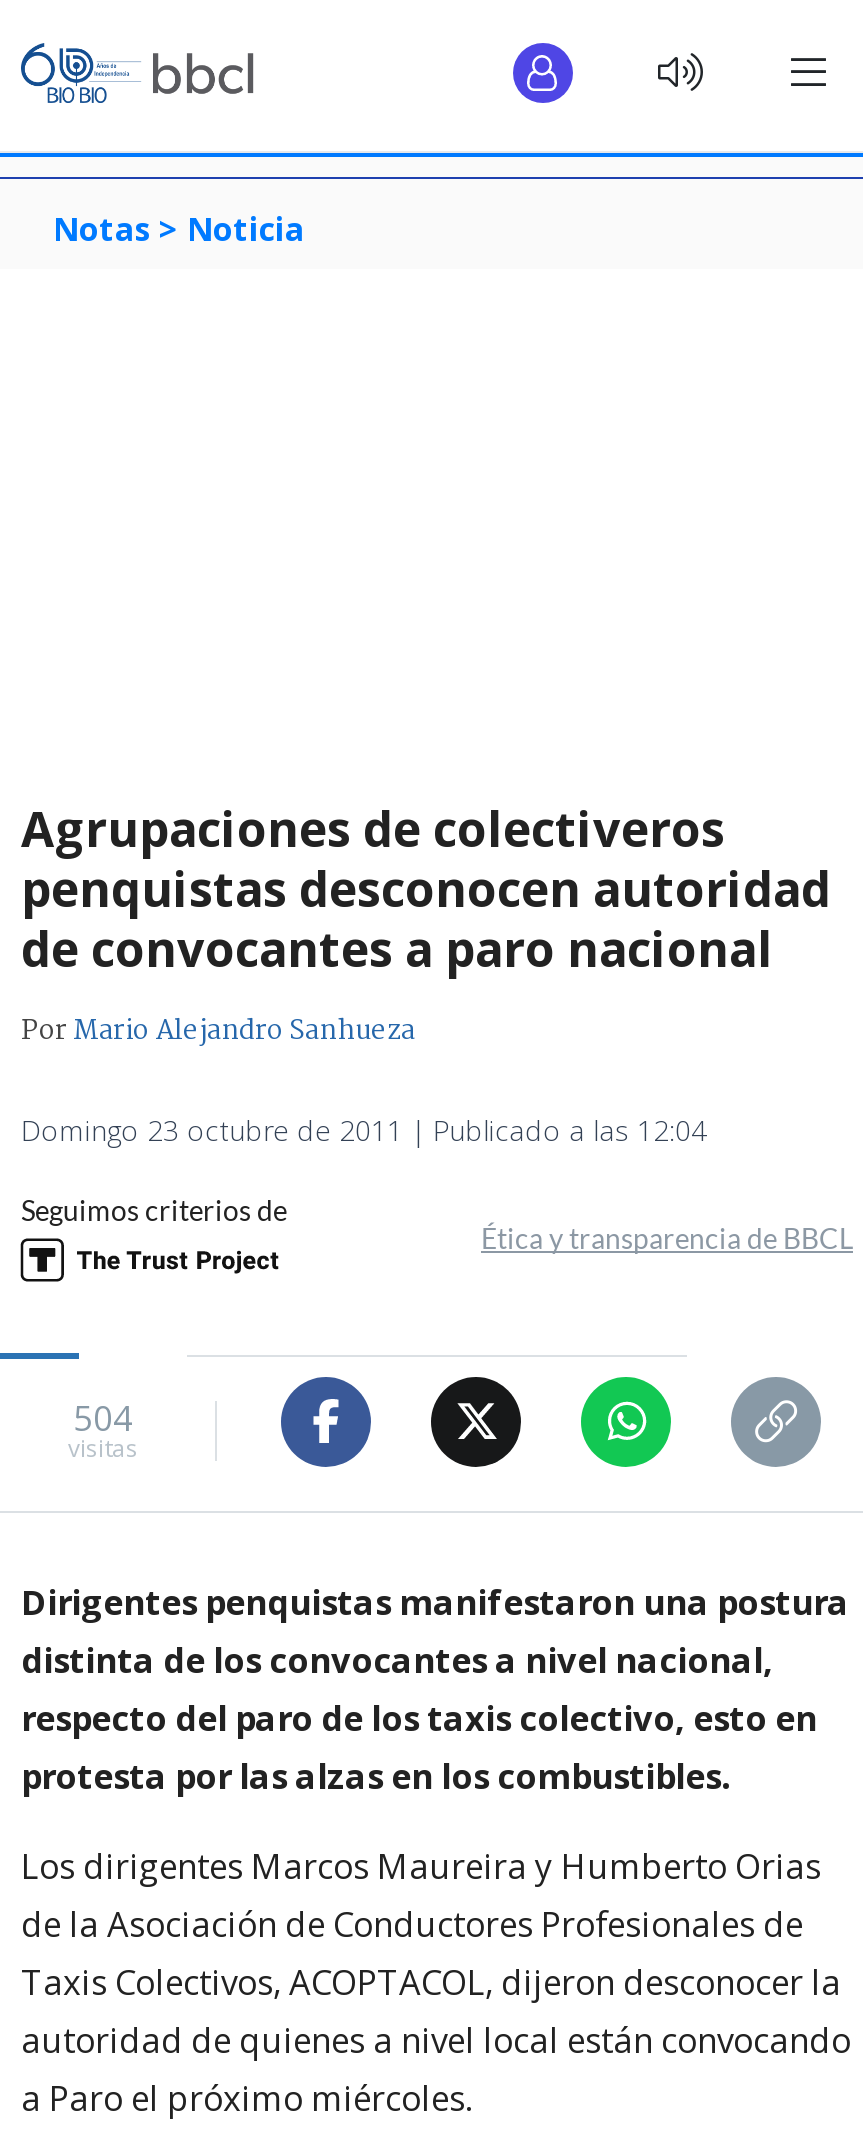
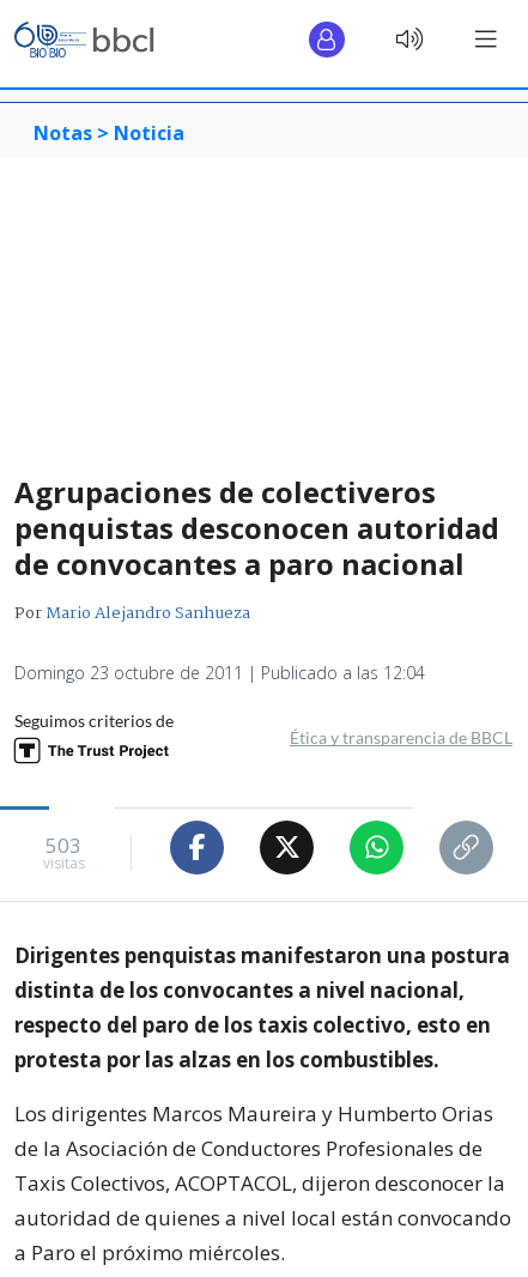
- 504
+ 503
